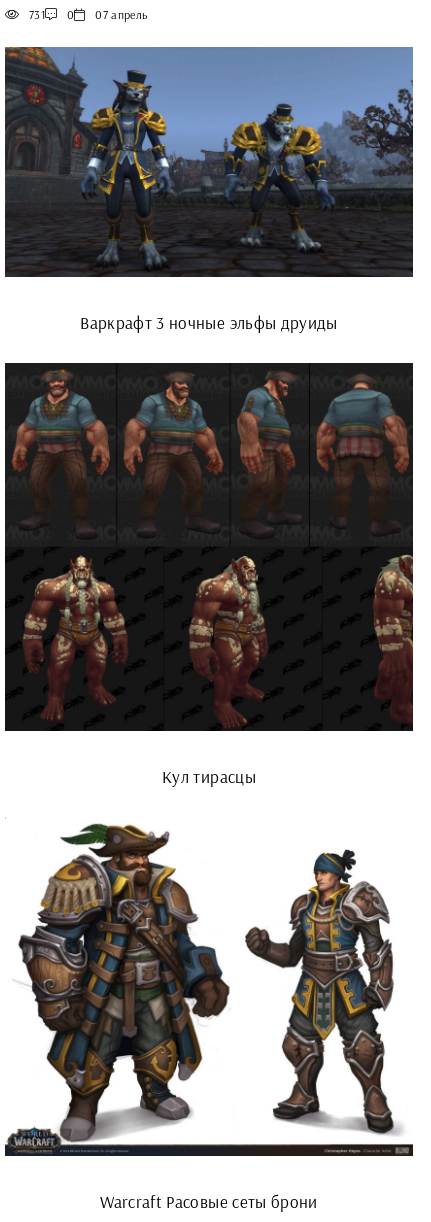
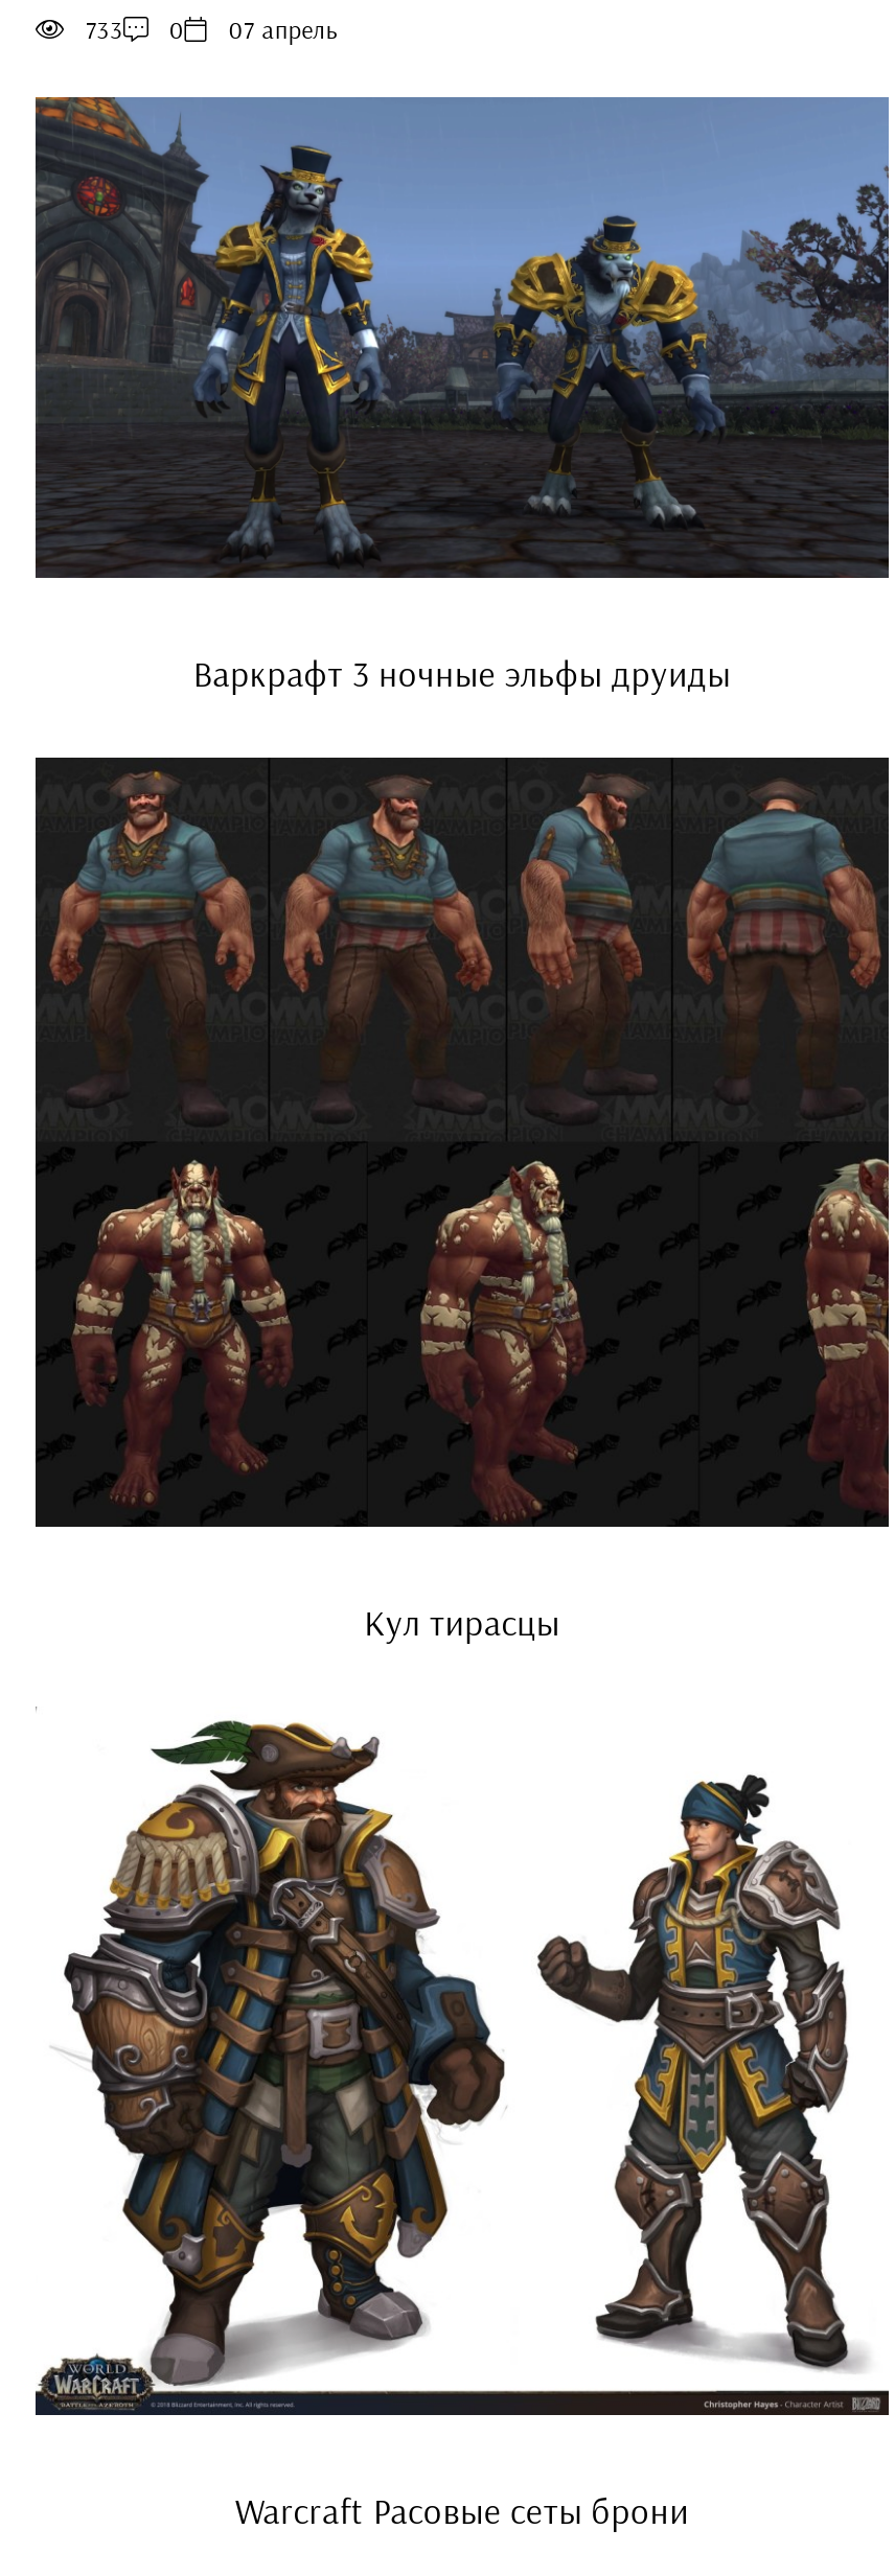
- 731 0 07 апрель
+ 733 0 07 апрель
